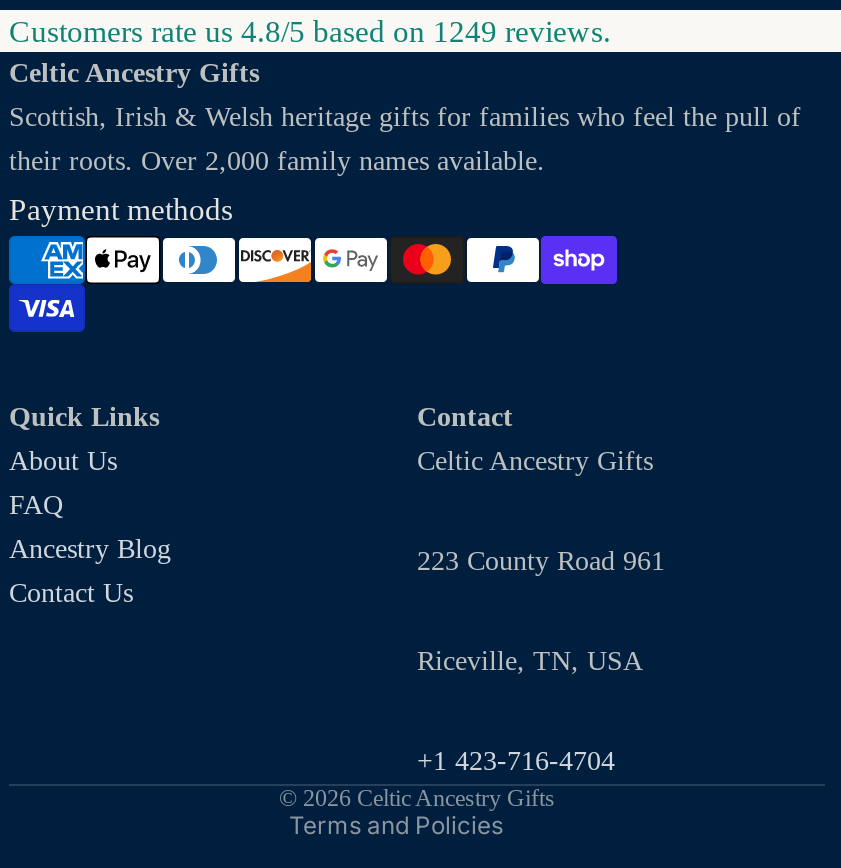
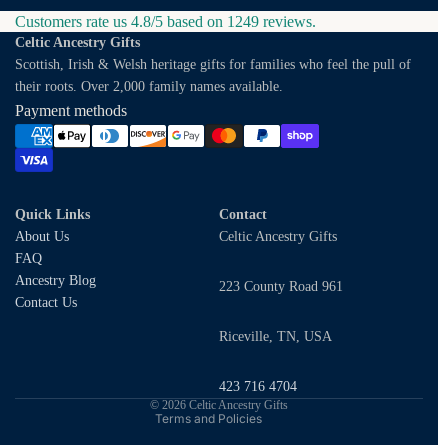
- +1 423-716-4704
+ 423 716 4704
